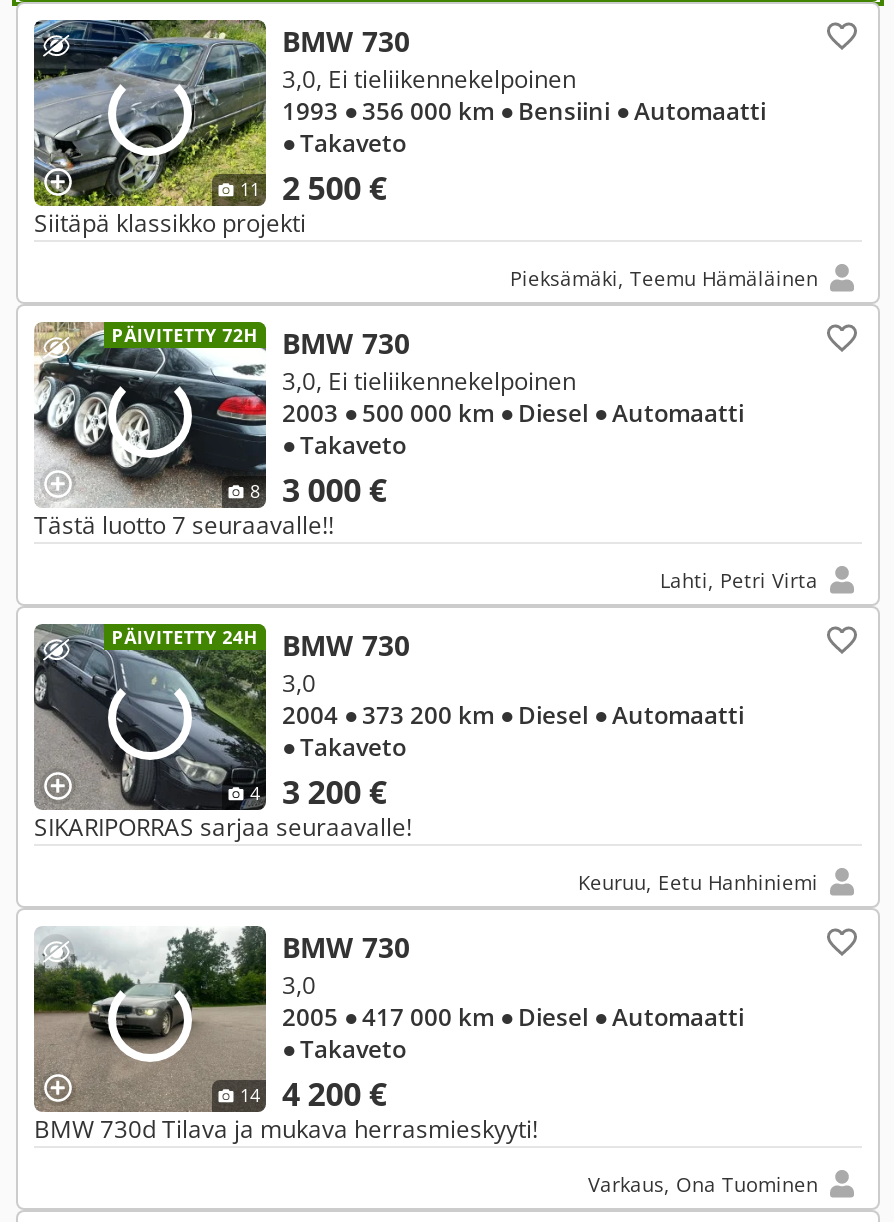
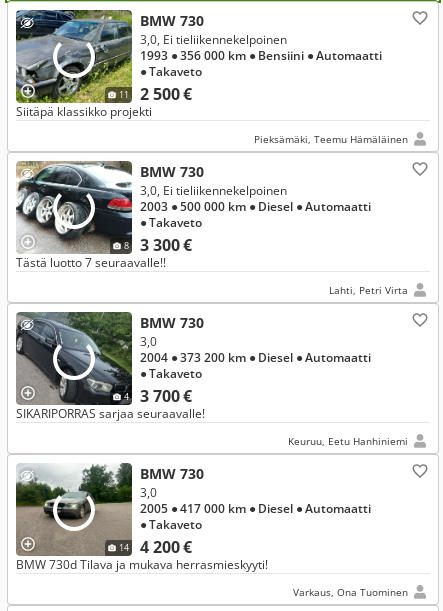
- PÄIVITETTY 72H

- 8 3 000 €
+ 8 3 300 €

- PÄIVITETTY 24H

- 4 3 200 €
+ 4 3 700 €
